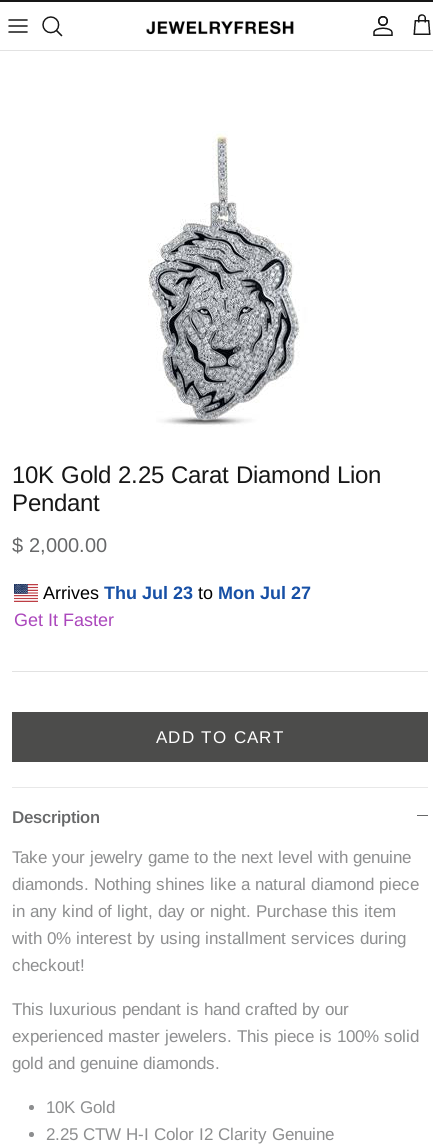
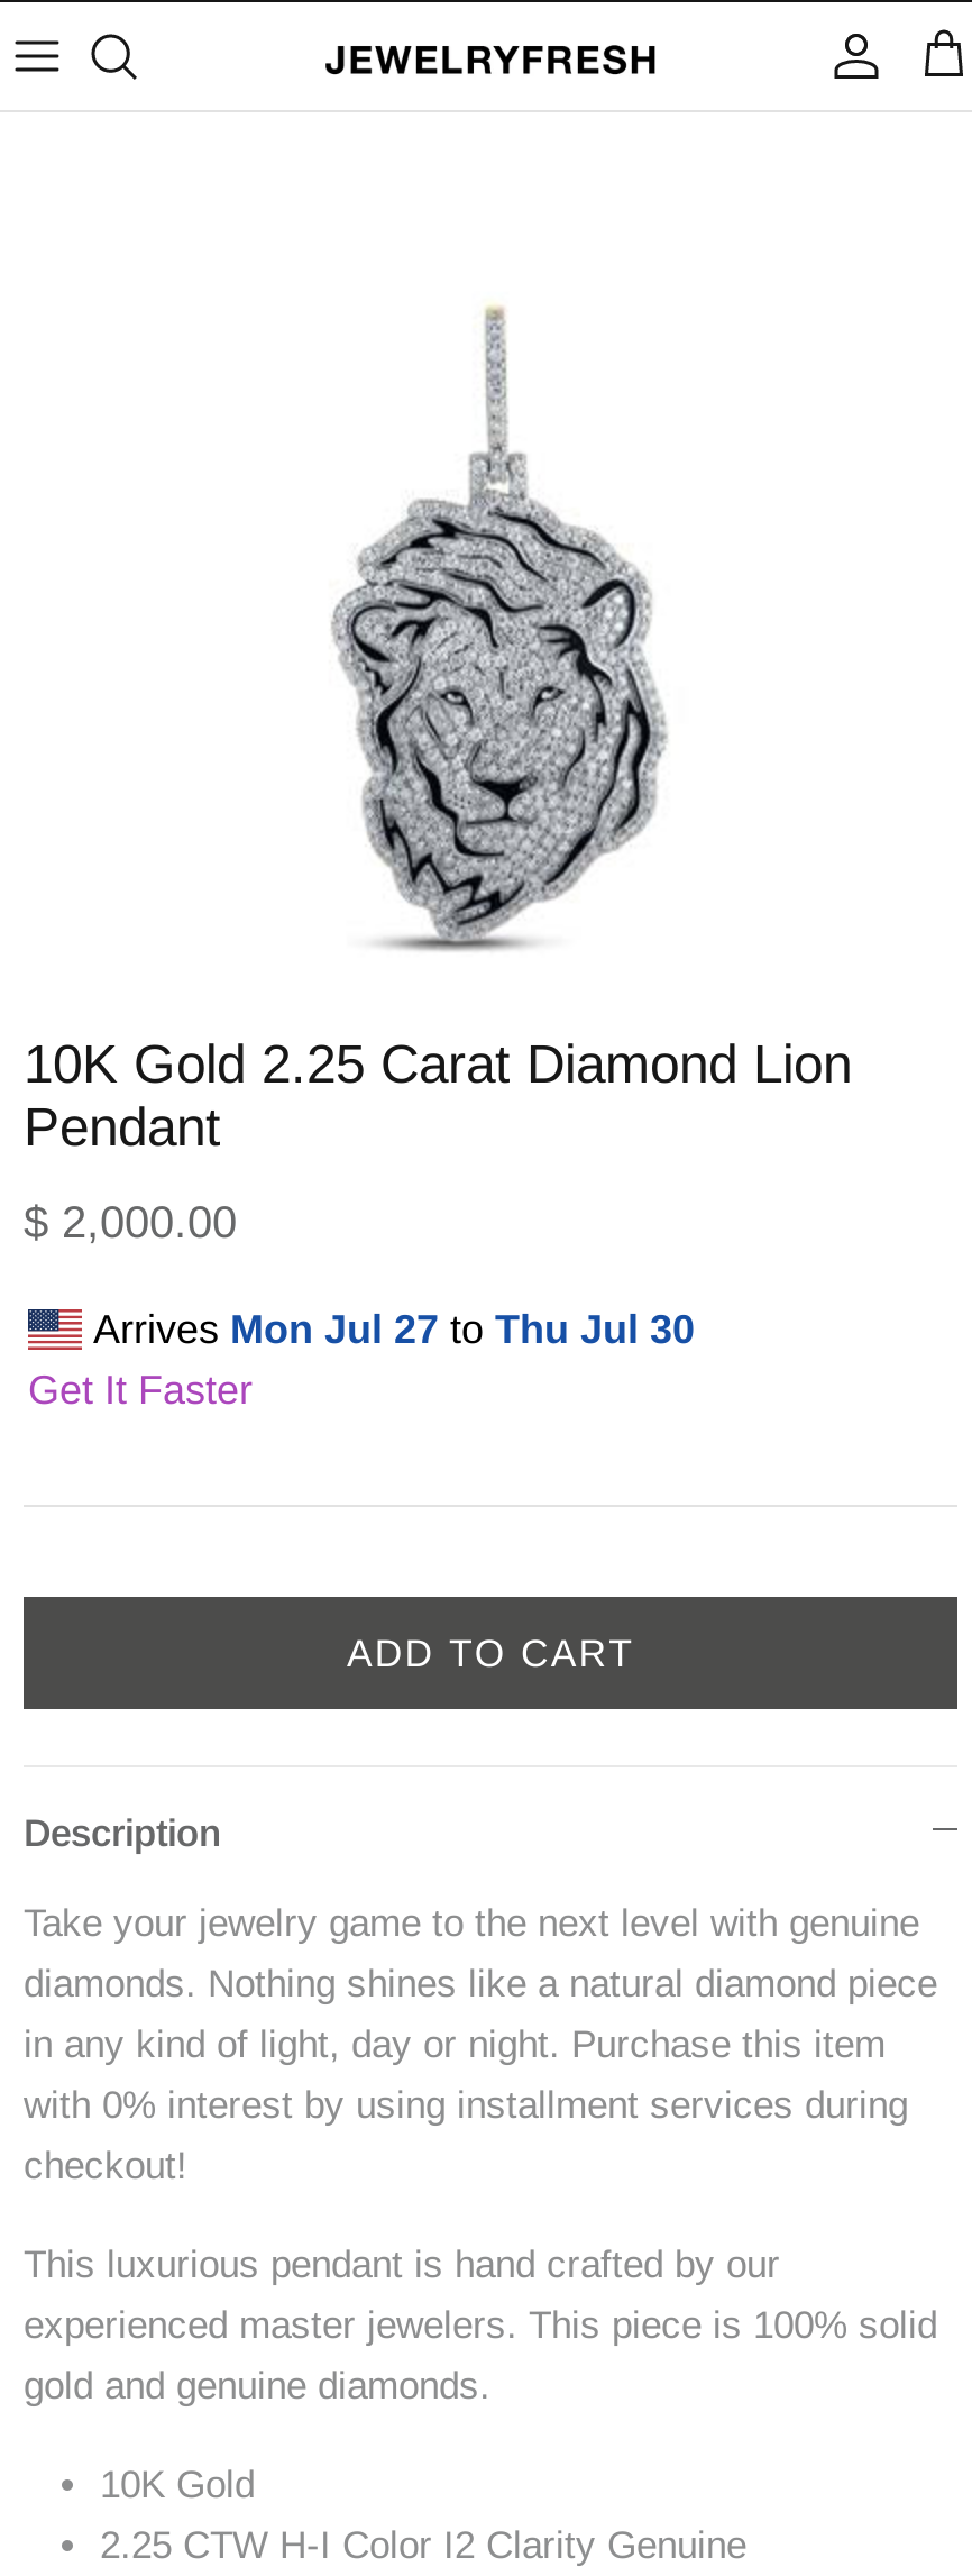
- Arrives Thu Jul 23 to Mon Jul 27
+ Arrives Mon Jul 27 to Thu Jul 30
